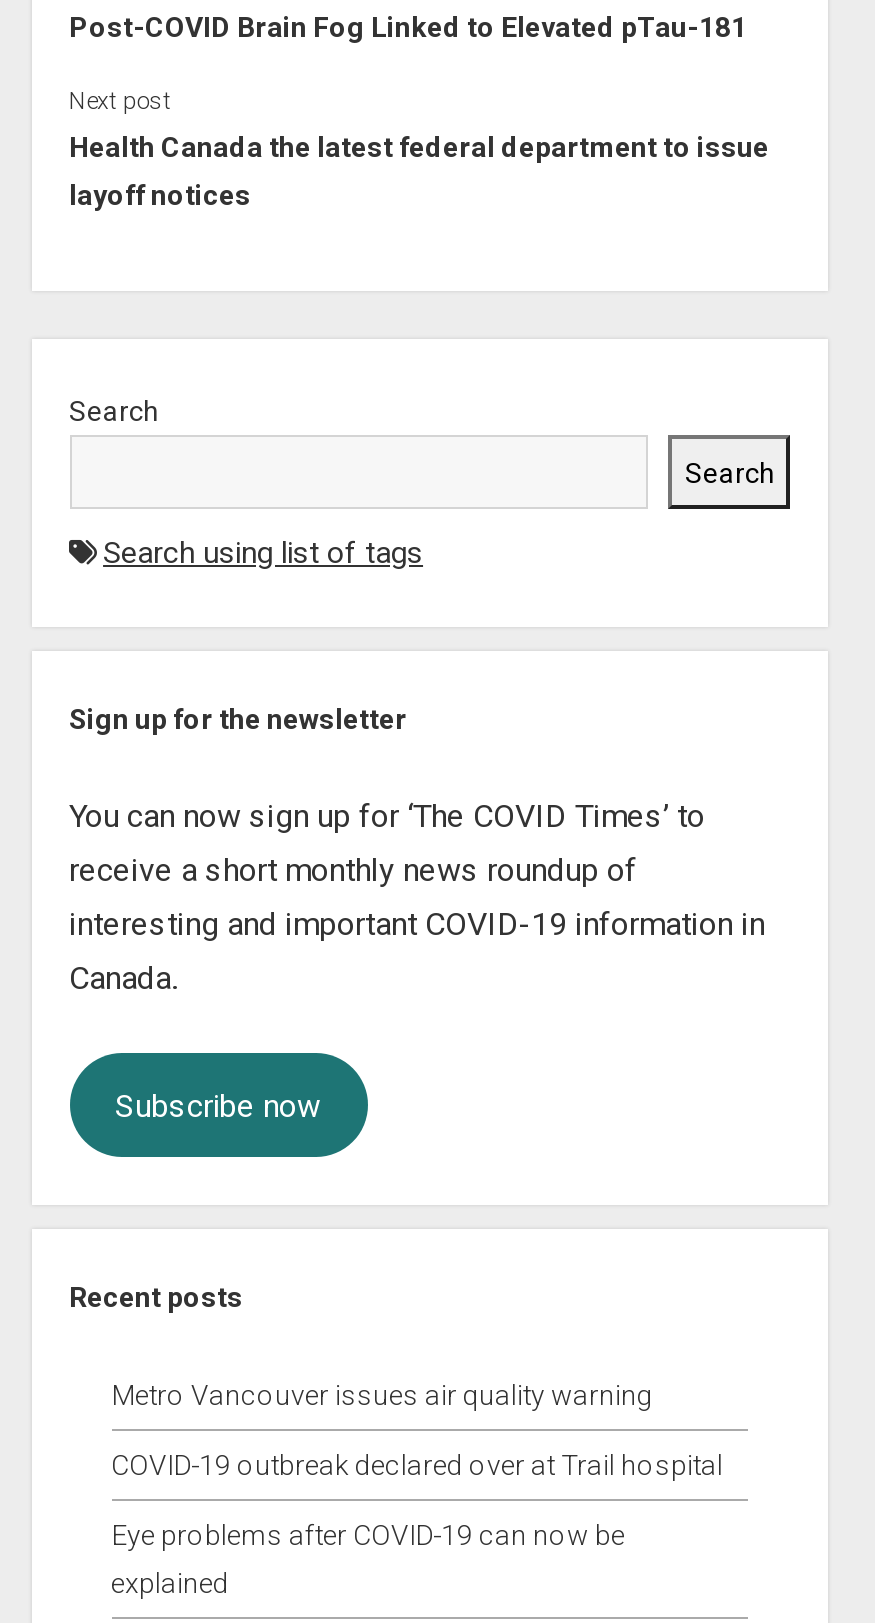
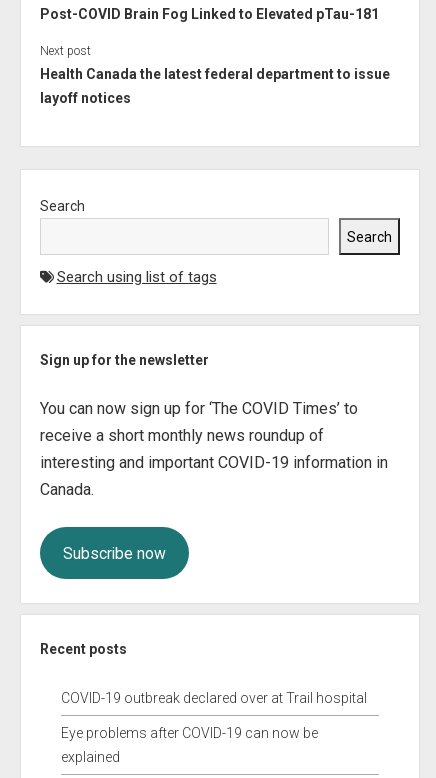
- Metro Vancouver issues air quality warning
